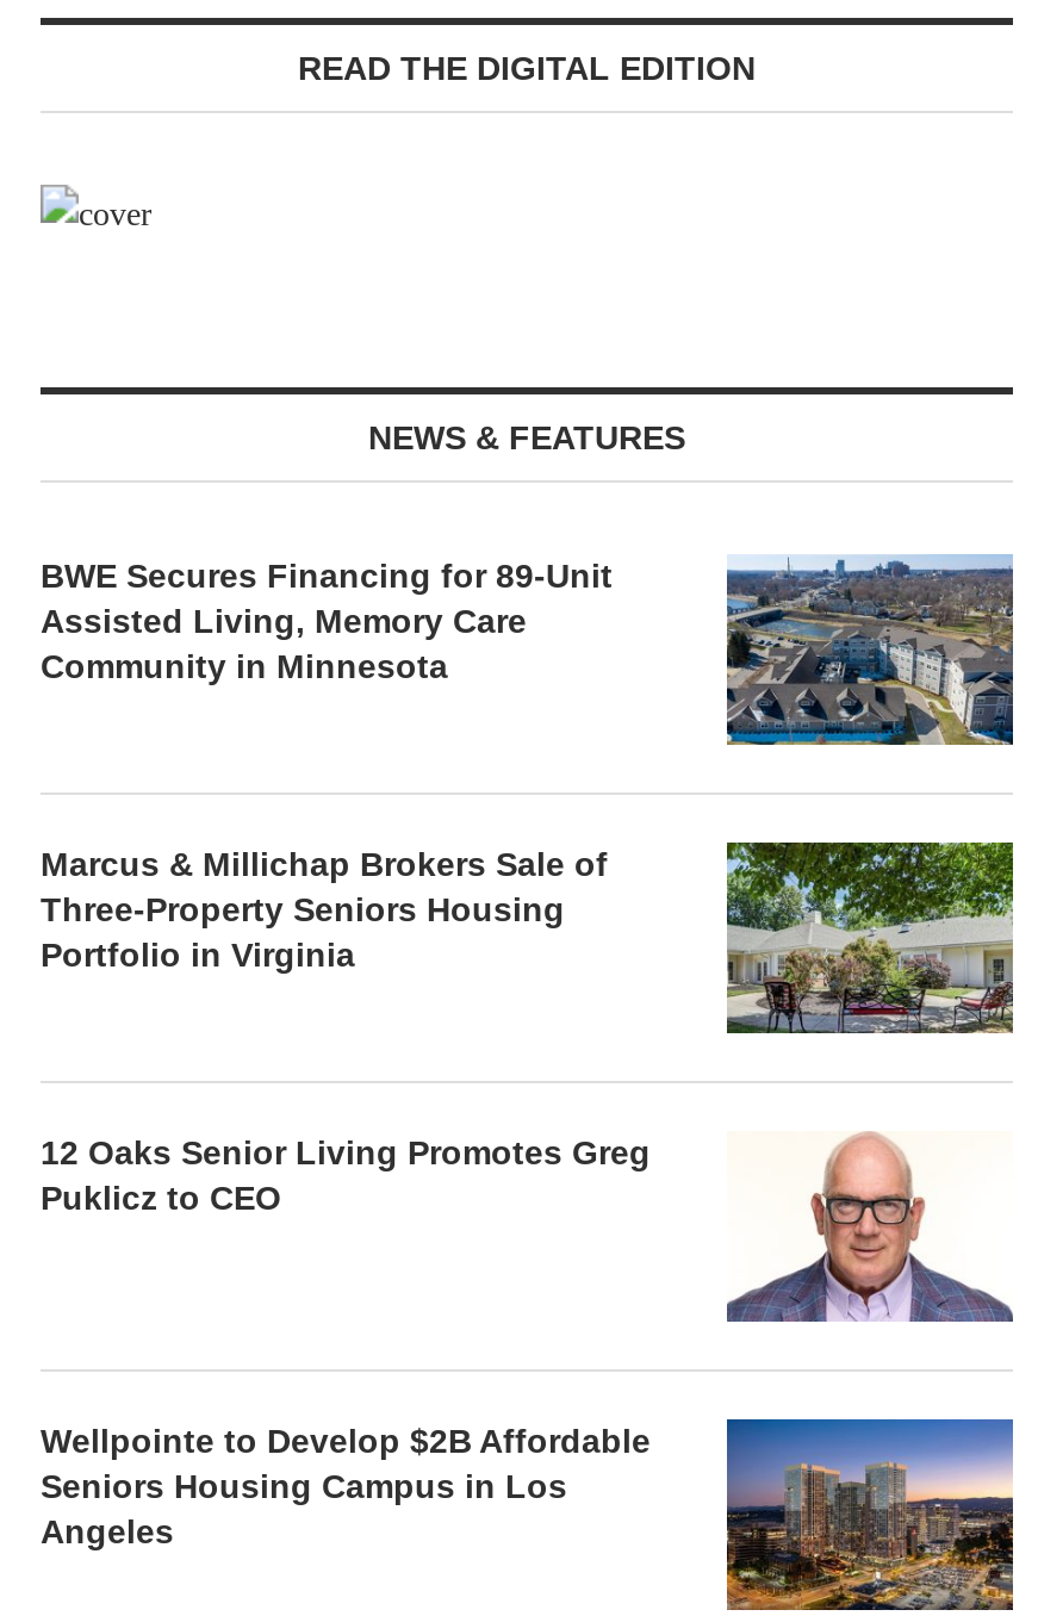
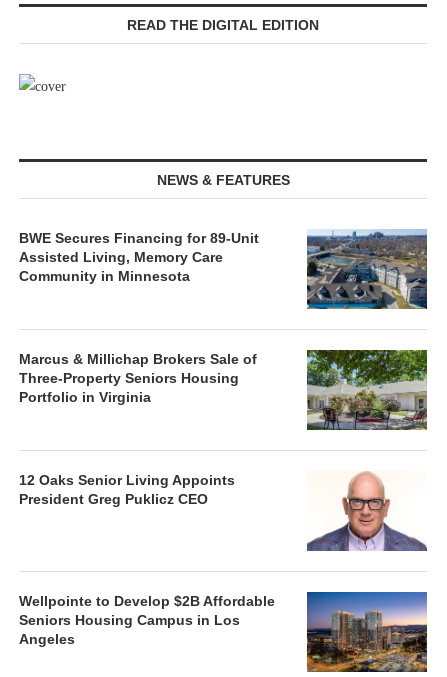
- 12 Oaks Senior Living Promotes Greg
- Puklicz to CEO
+ 12 Oaks Senior Living Appoints
+ President Greg Puklicz CEO
